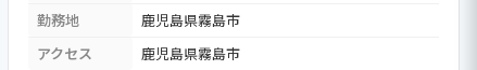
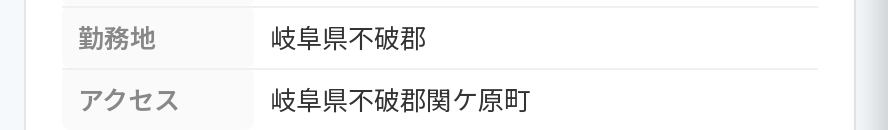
- 鹿児島県霧島市
+ 岐阜県不破郡

- 鹿児島県霧島市
+ 岐阜県不破郡関ケ原町
